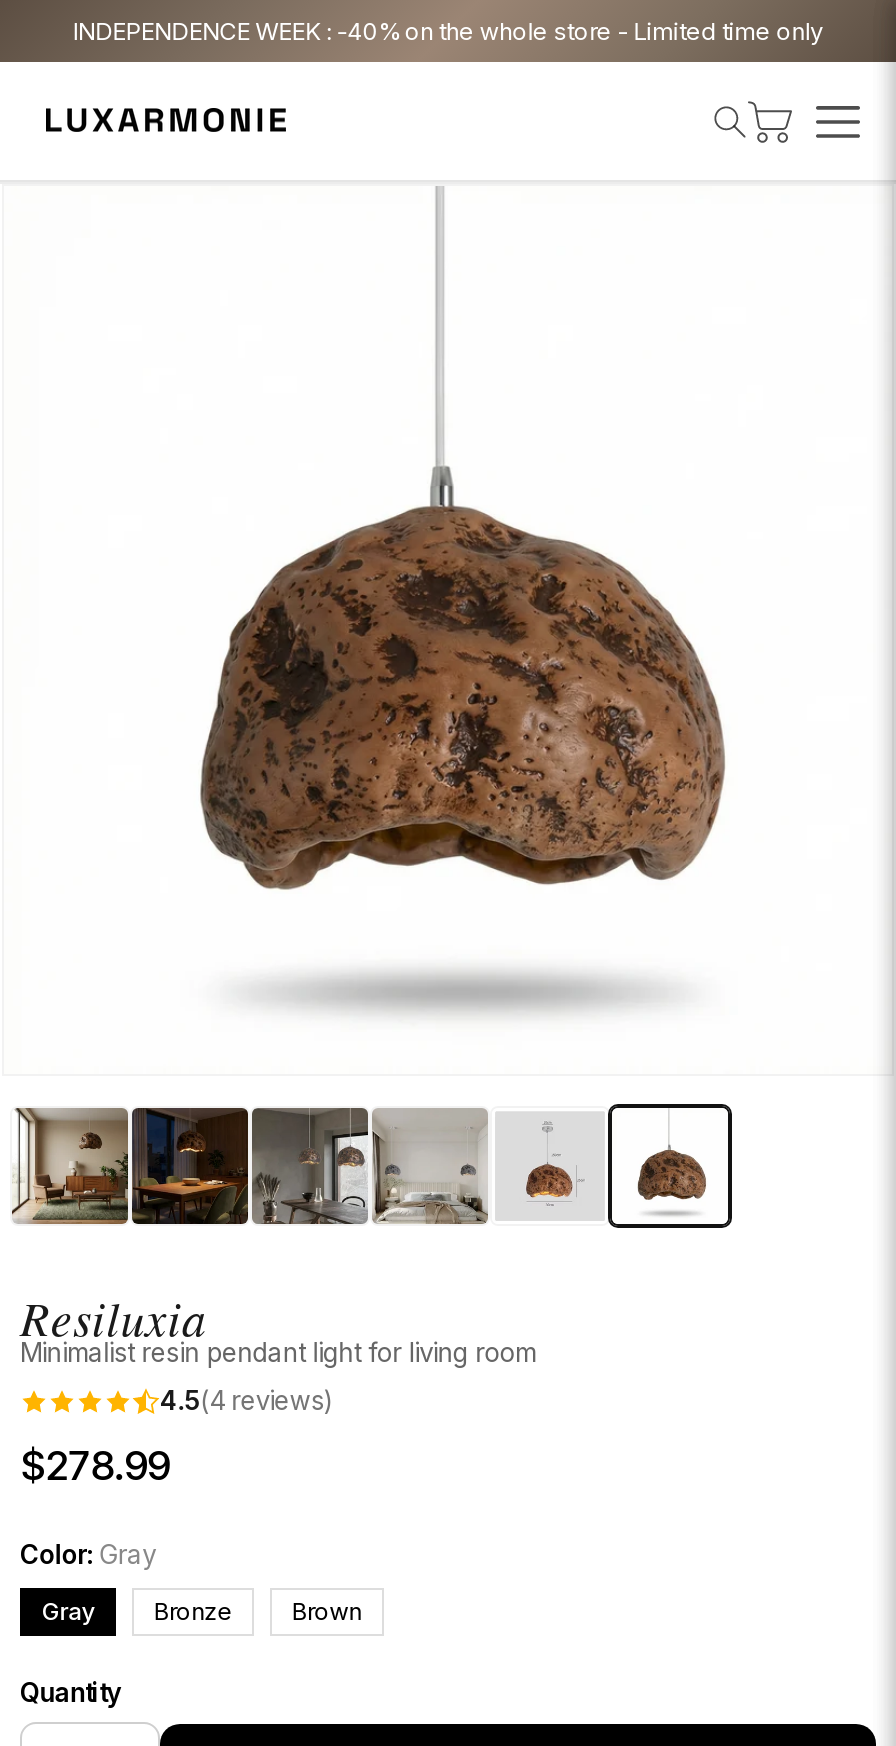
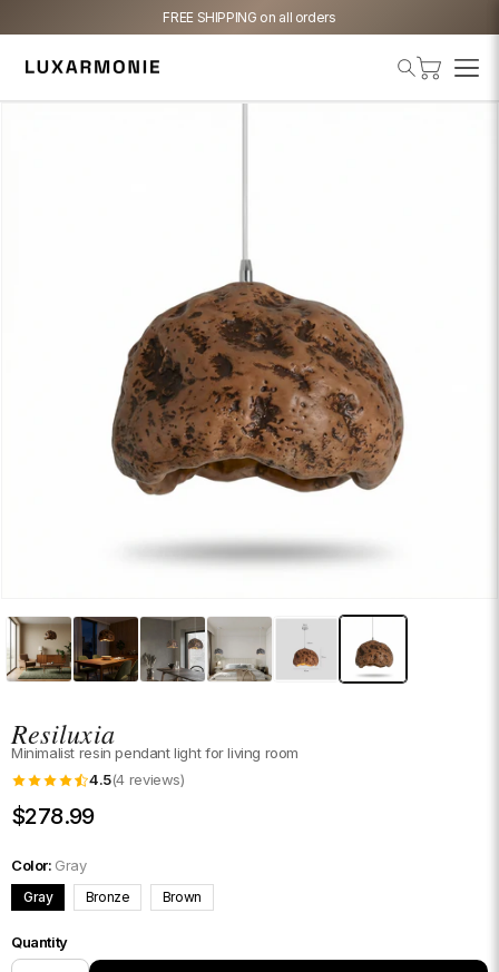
- INDEPENDENCE WEEK : -40% on the whole store - Limited time only
+ FREE SHIPPING on all orders
